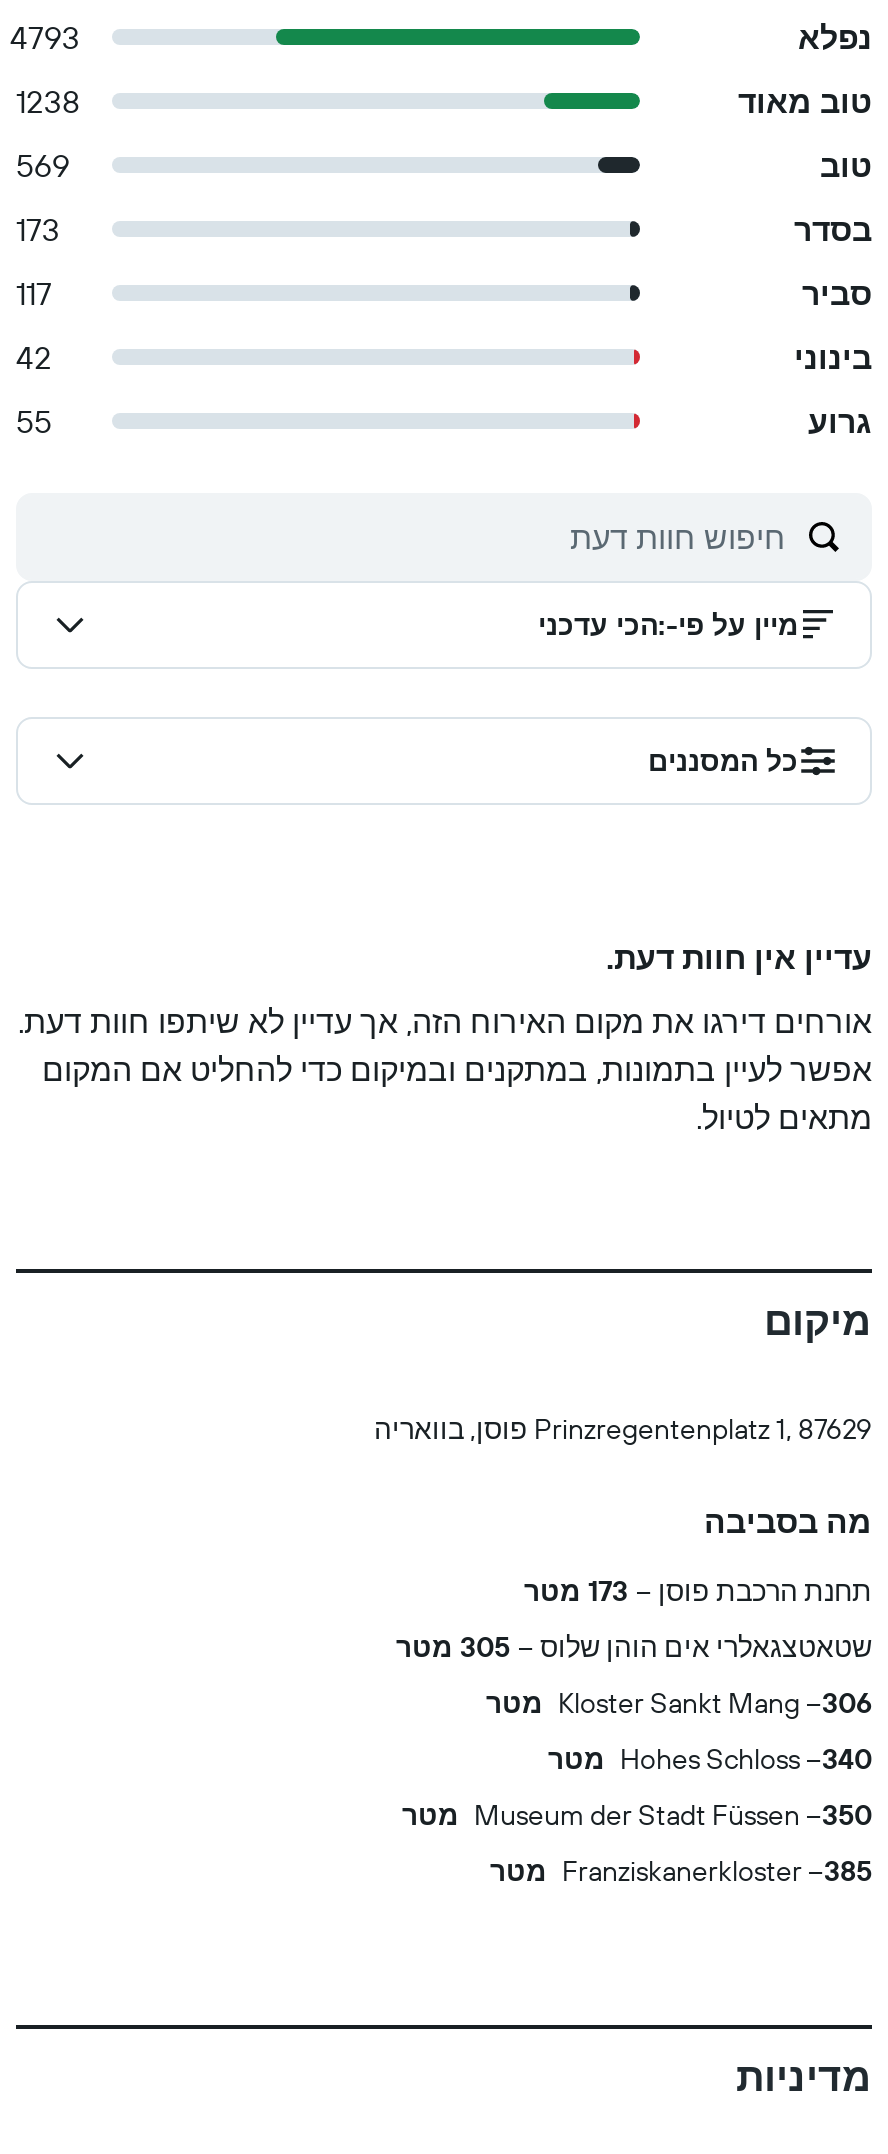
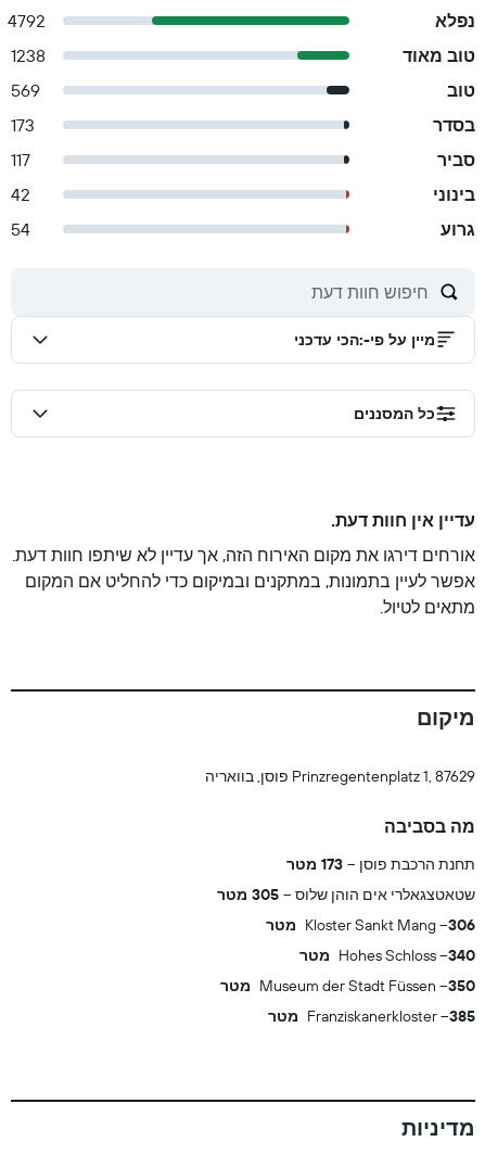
- 4793
+ 4792

- 55
+ 54
